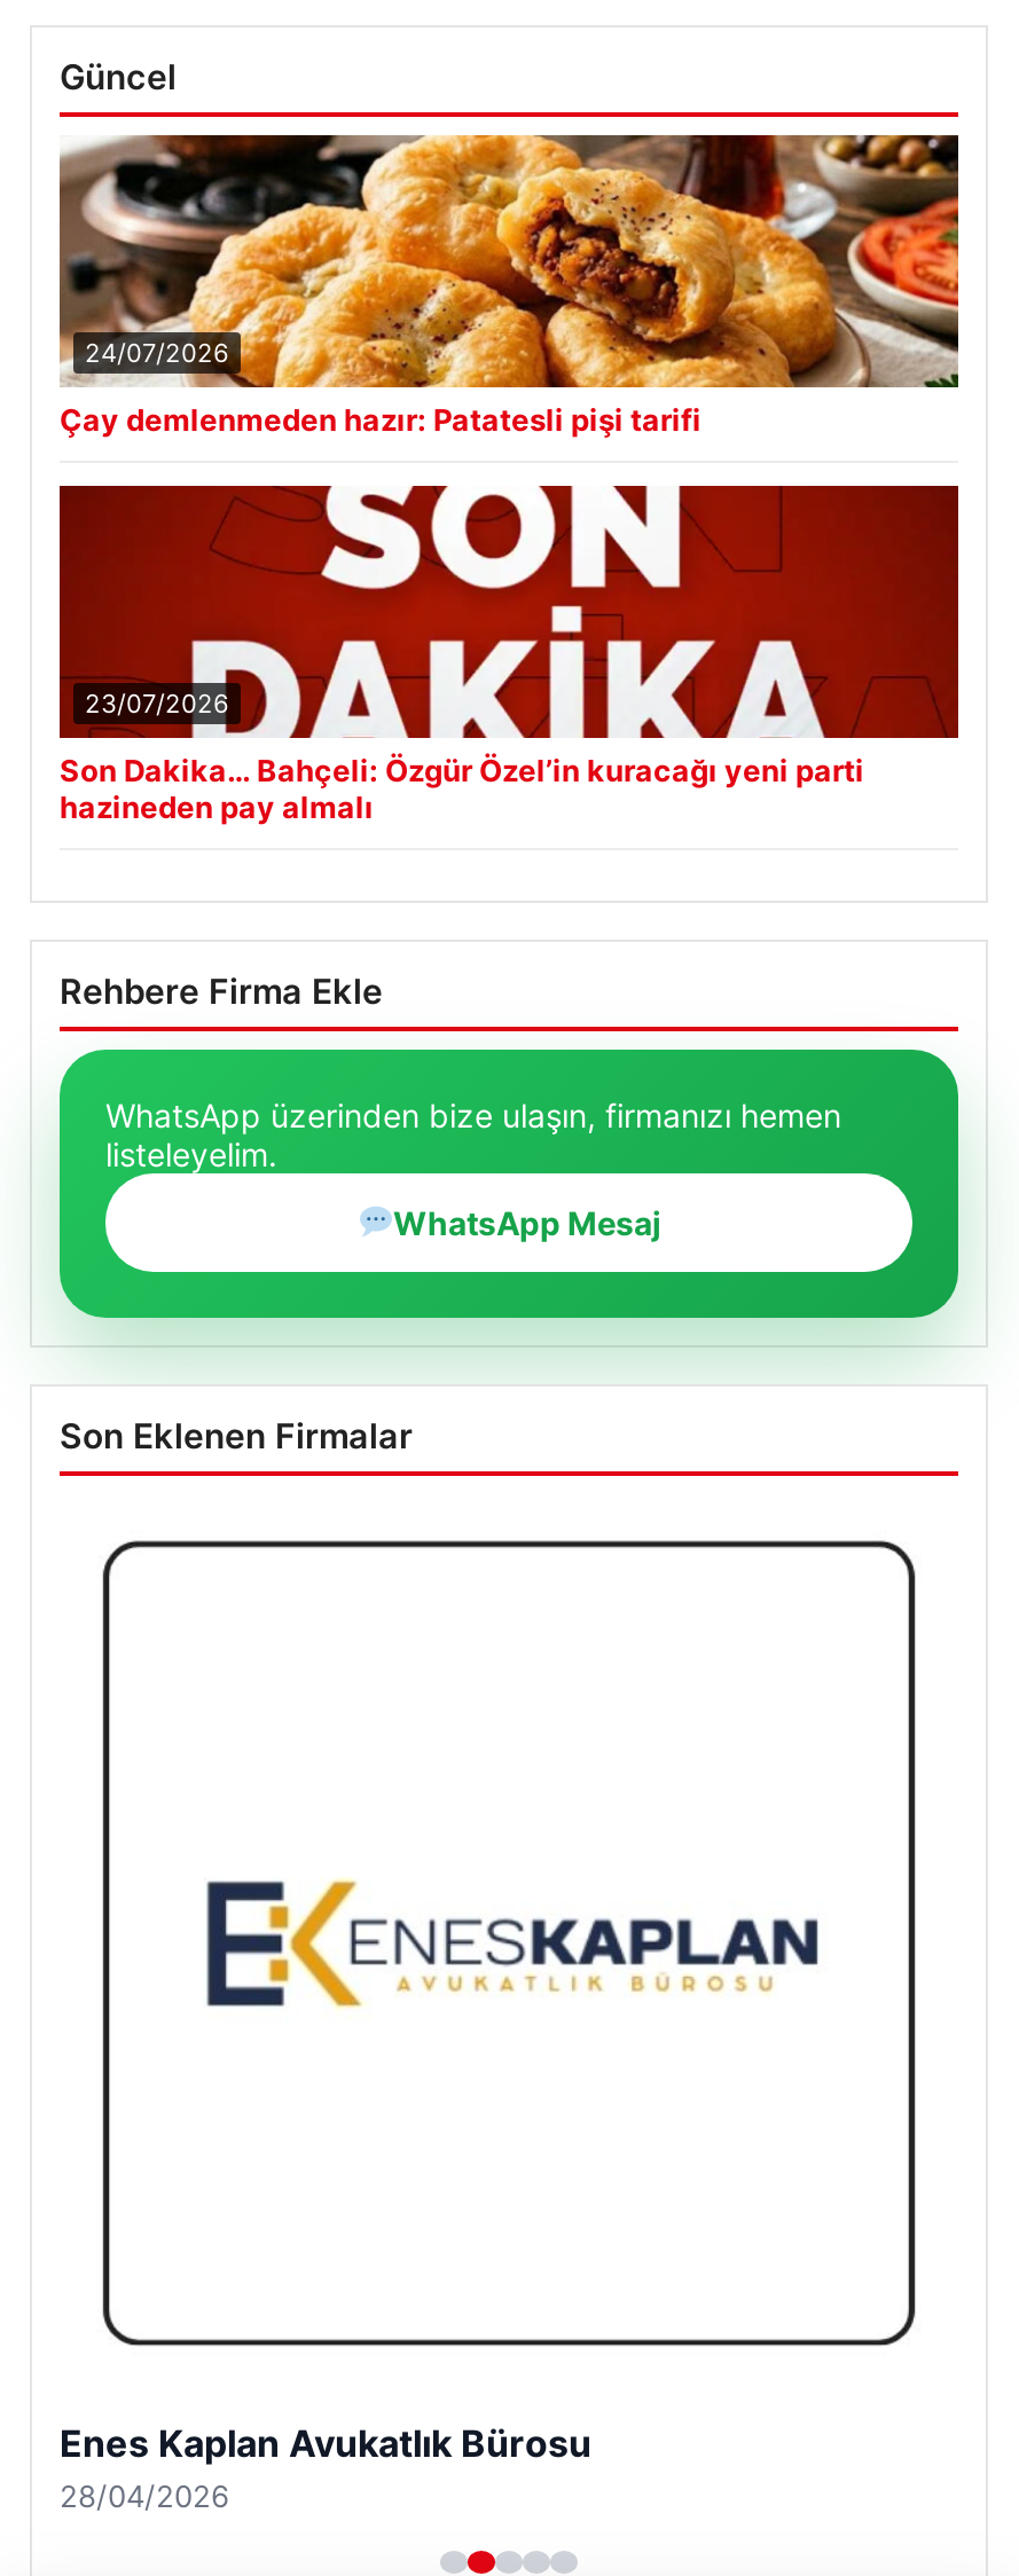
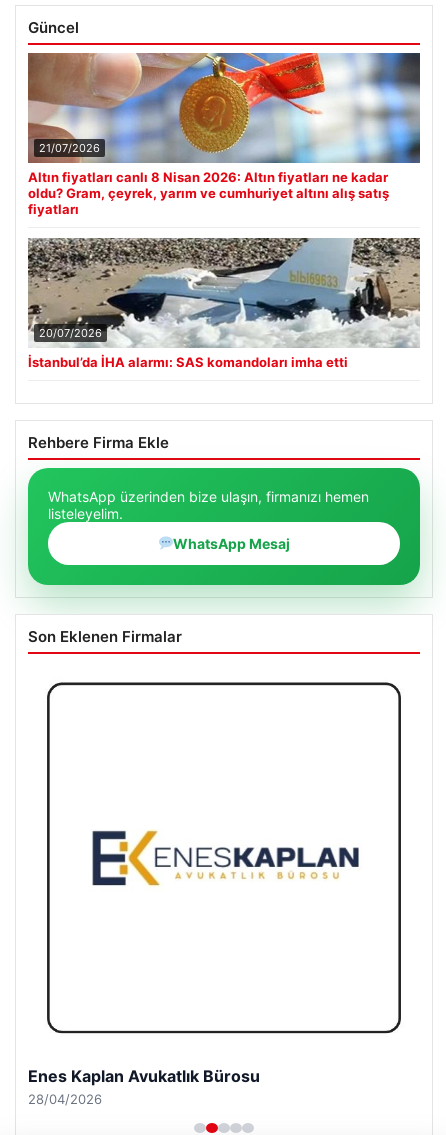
- [image]
- 24/07/2026
+ [image]
+ 21/07/2026

- Çay demlenmeden hazır: Patatesli pişi tarifi
+ Altın fiyatları canlı 8 Nisan 2026: Altın fiyatları ne kadar
+ oldu? Gram, çeyrek, yarım ve cumhuriyet altını alış satış
+ fiyatları

- [image]
- 23/07/2026
+ [image]
+ 20/07/2026

- Son Dakika… Bahçeli: Özgür Özel’in kuracağı yeni parti
- hazineden pay almalı
+ İstanbul’da İHA alarmı: SAS komandoları imha etti
